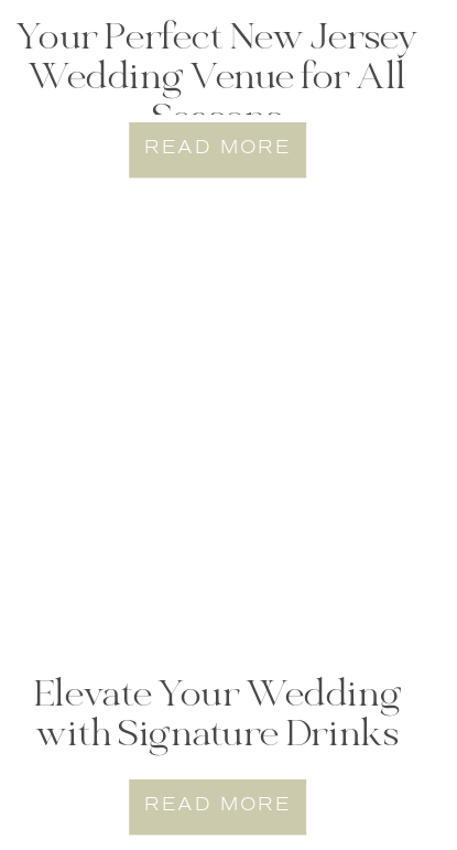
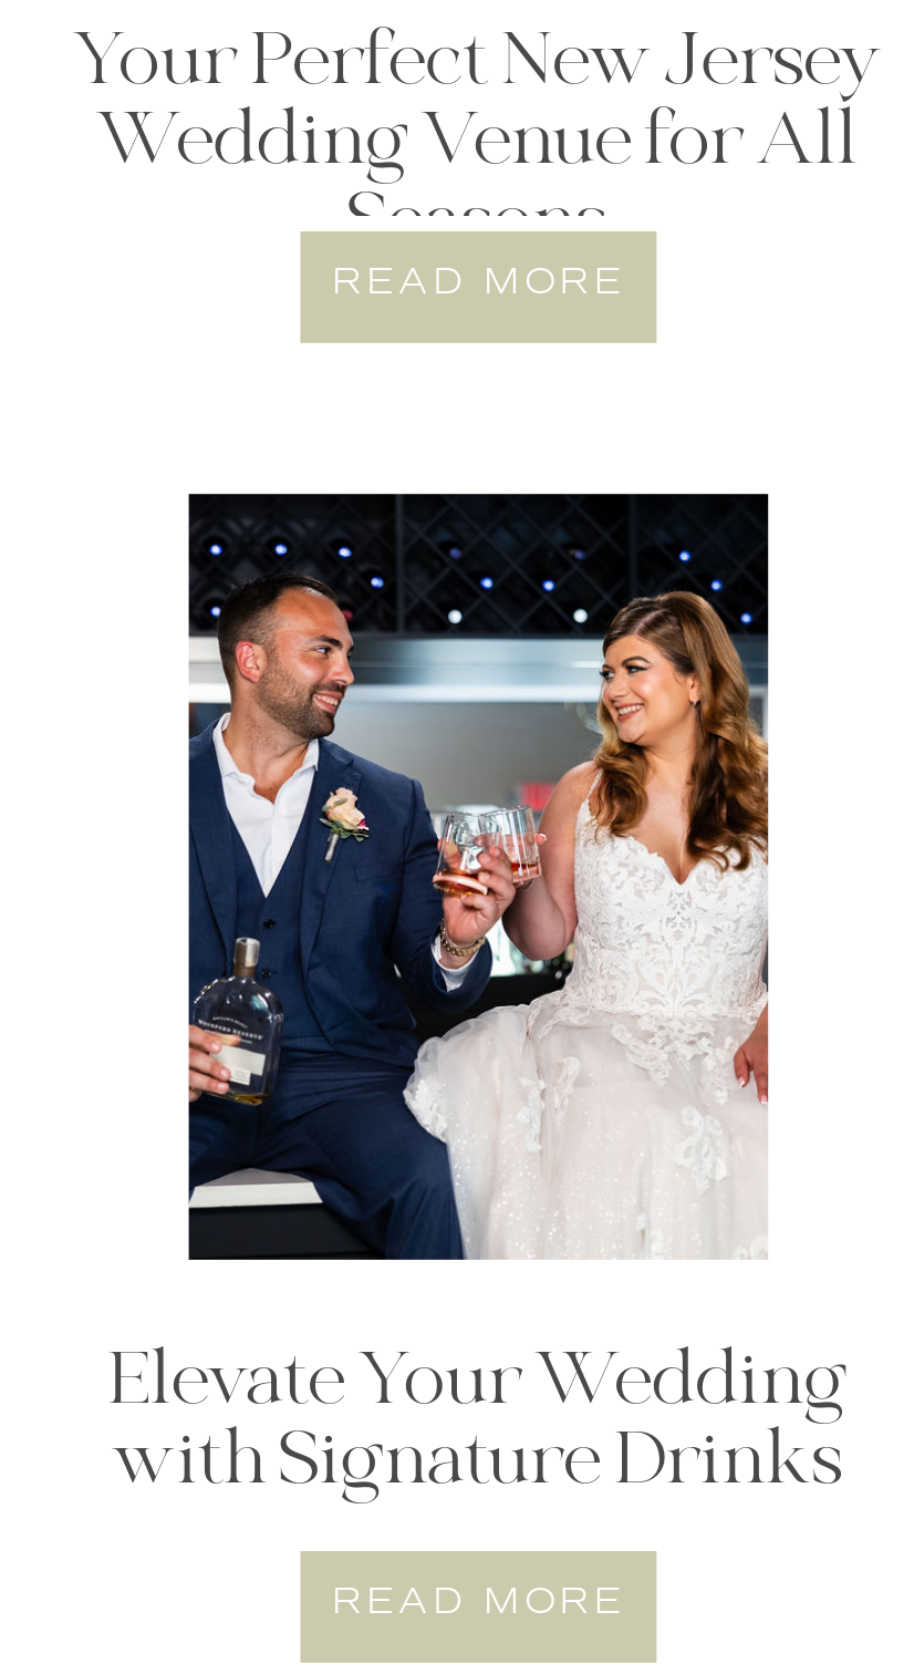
+ [image]
